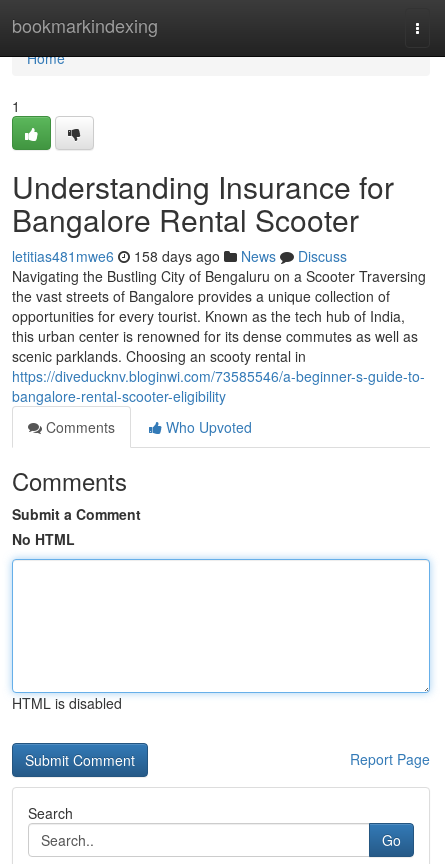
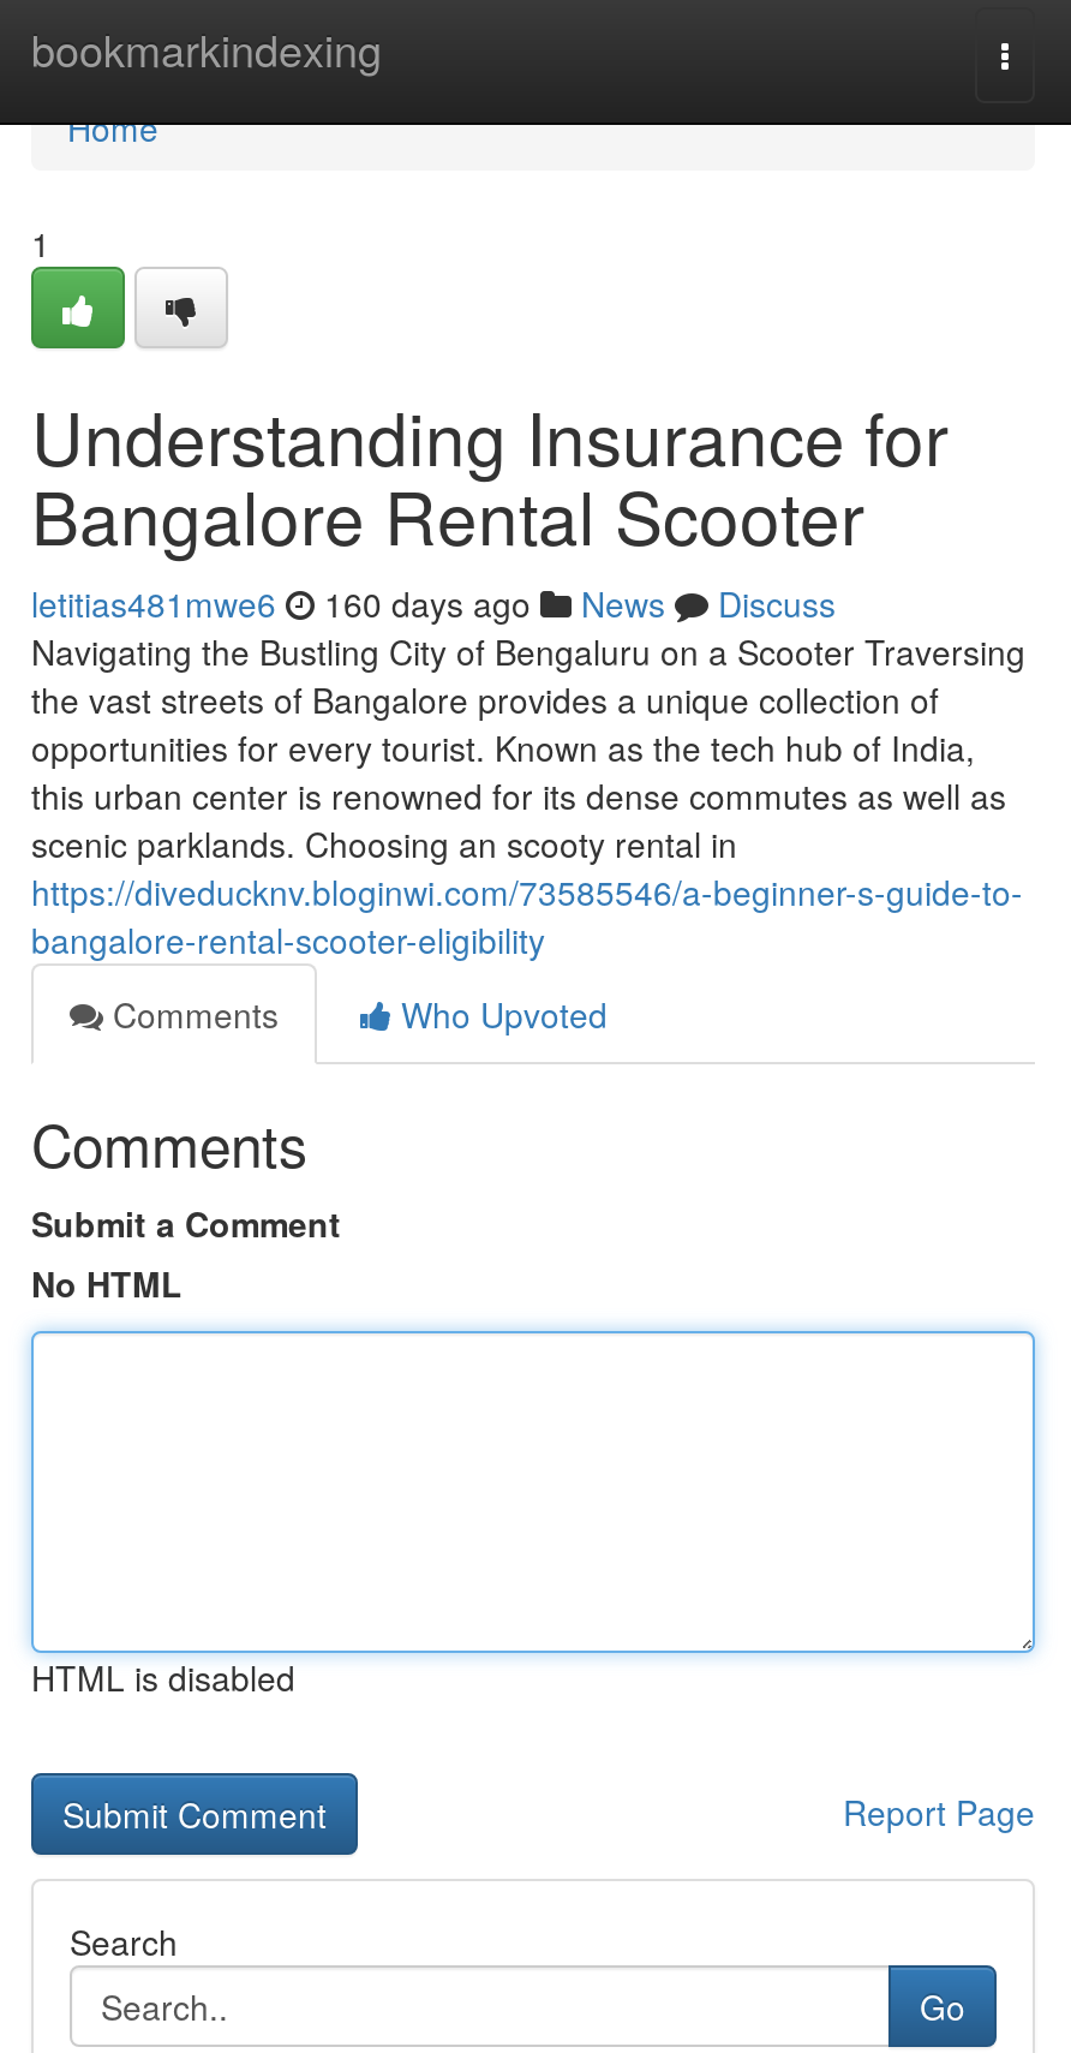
- letitias481mwe6 158 days ago News Discuss
+ letitias481mwe6 160 days ago News Discuss
